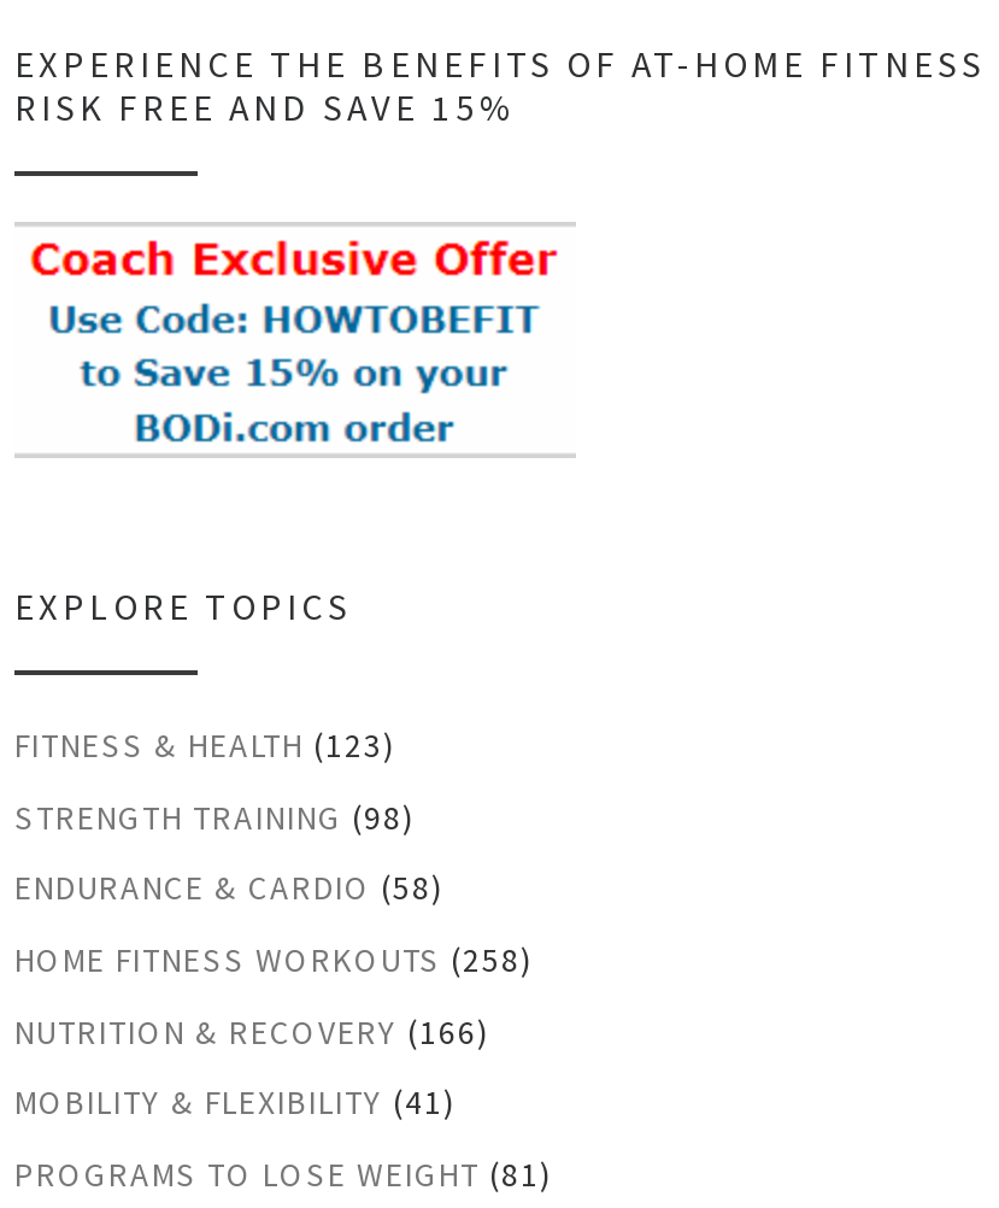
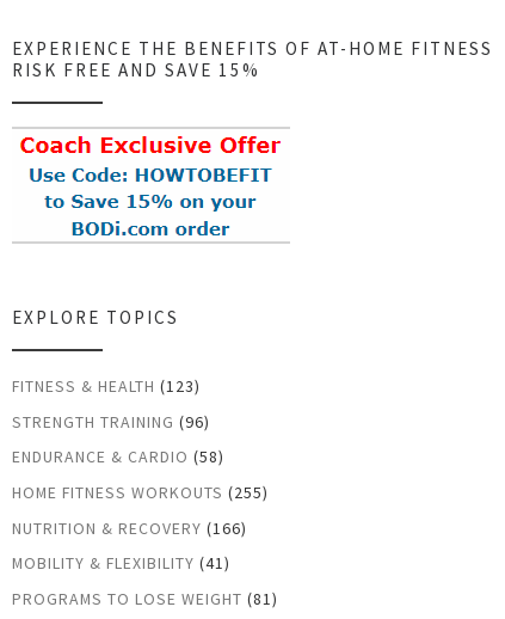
- STRENGTH TRAINING (98)
+ STRENGTH TRAINING (96)

- HOME FITNESS WORKOUTS (258)
+ HOME FITNESS WORKOUTS (255)
